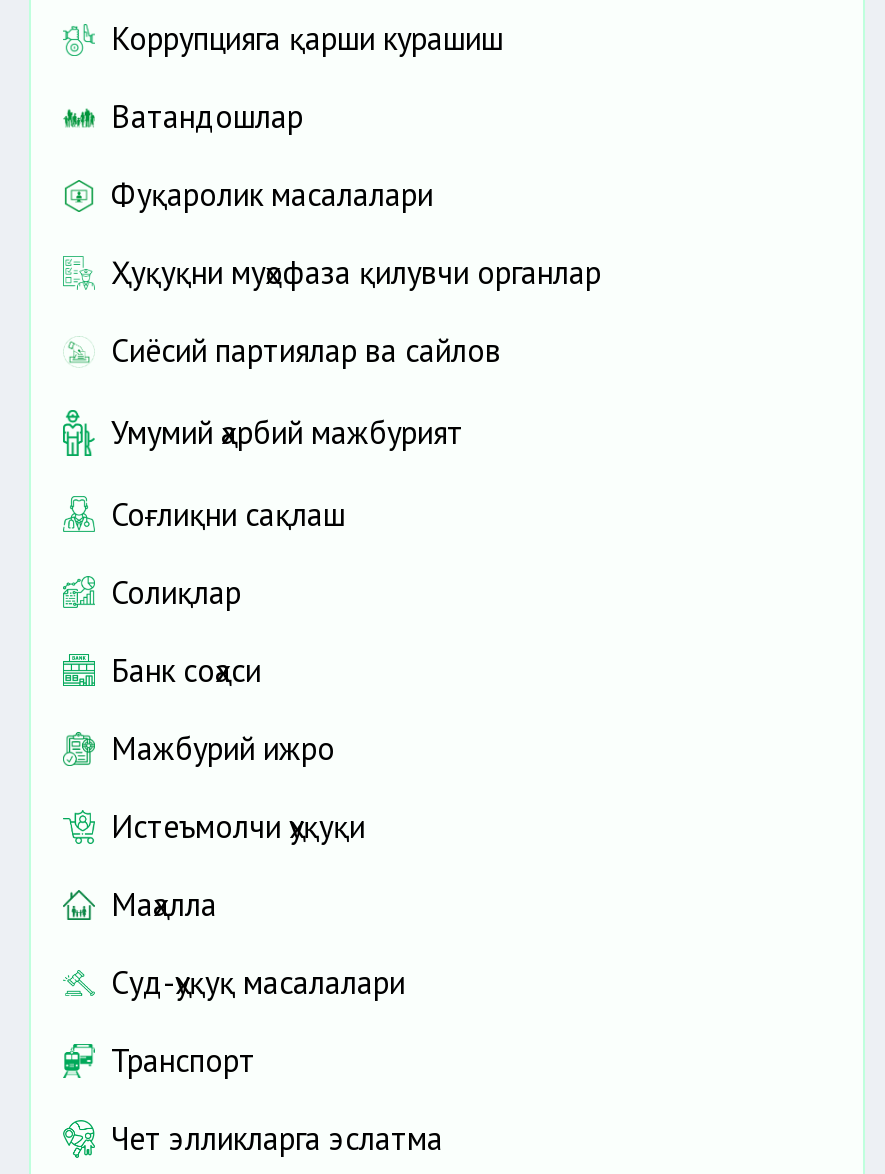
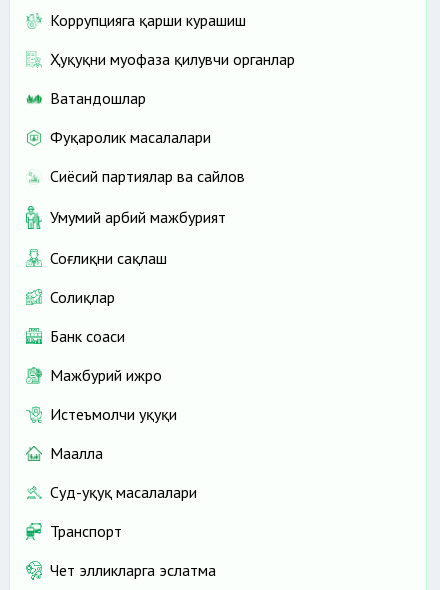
moved down: Ватандошлар | Фуқаролик масалалари

moved up: Ҳуқуқни муҳофаза қилувчи органлар
